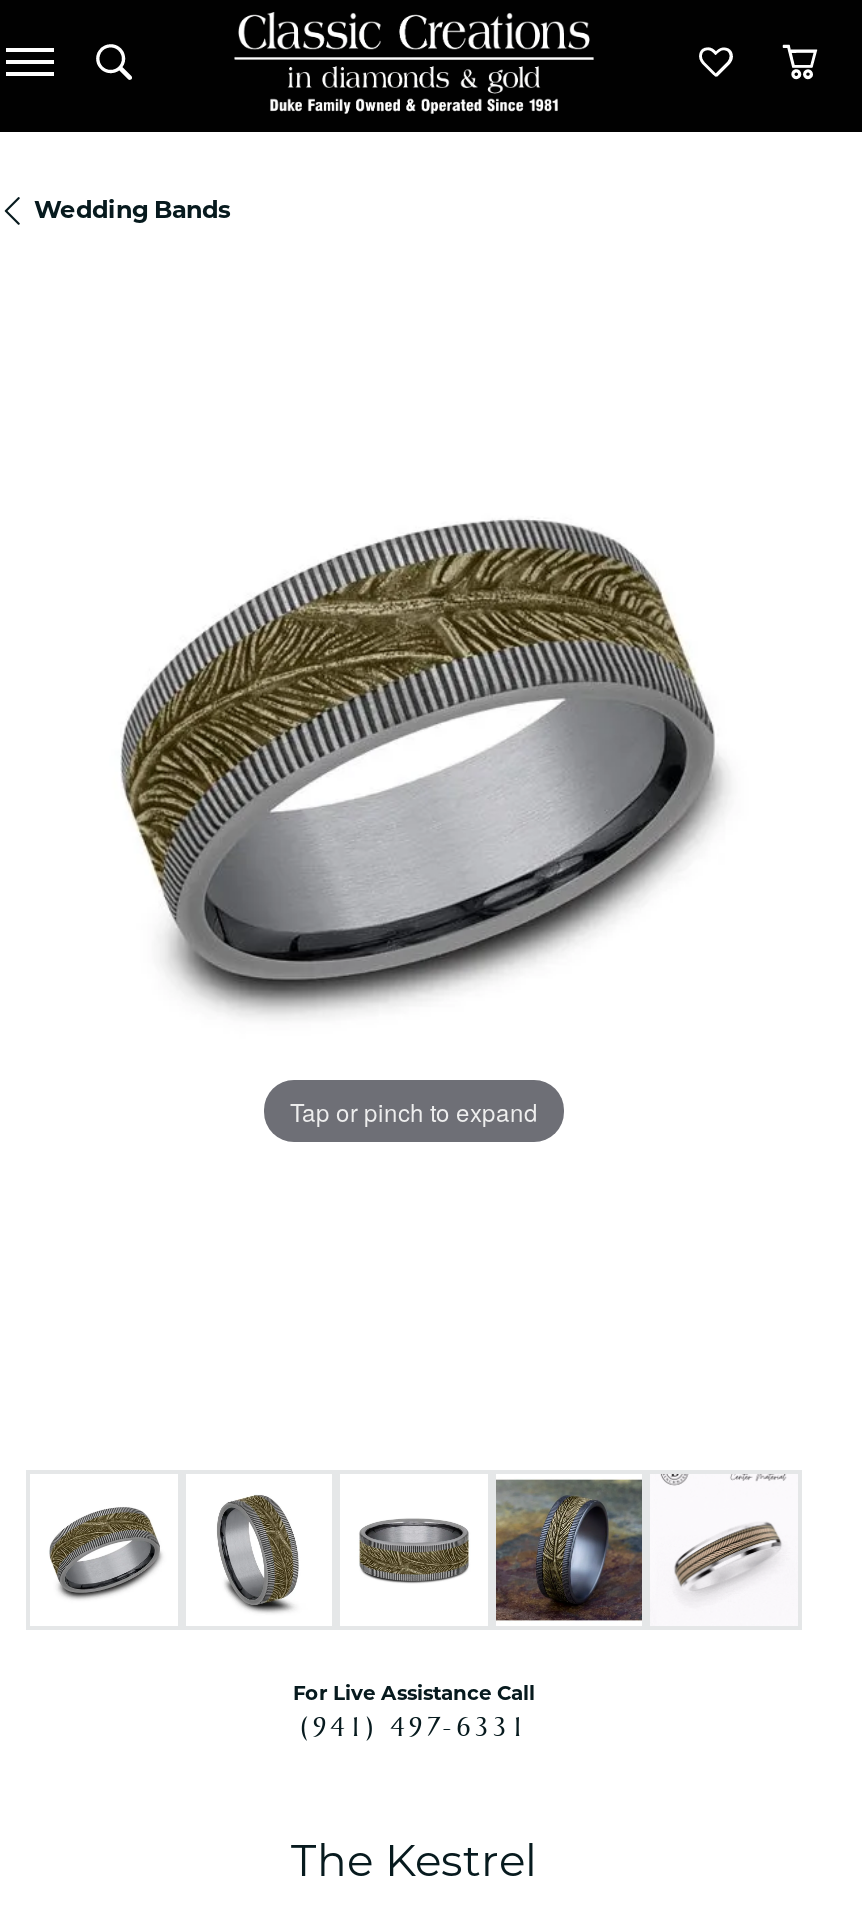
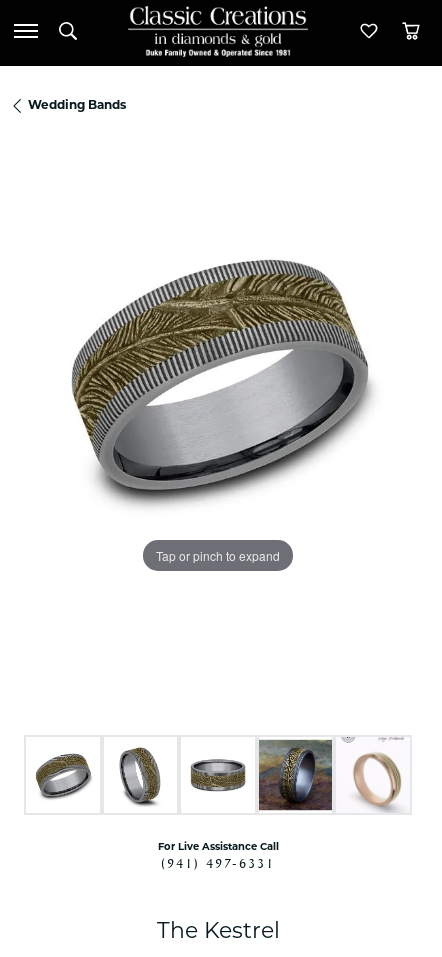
- [image]
+ [image]
